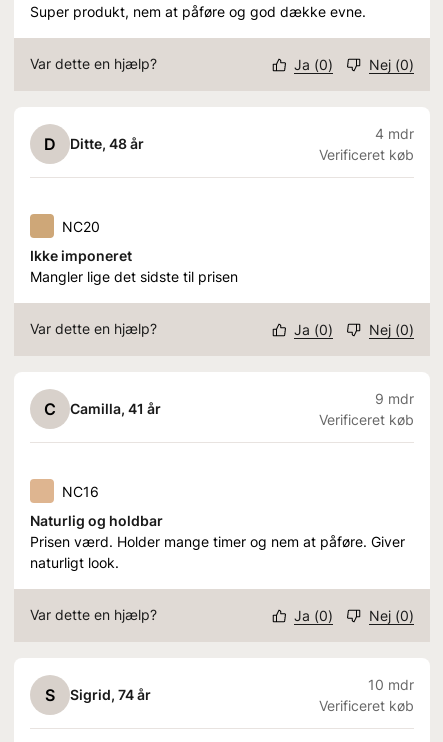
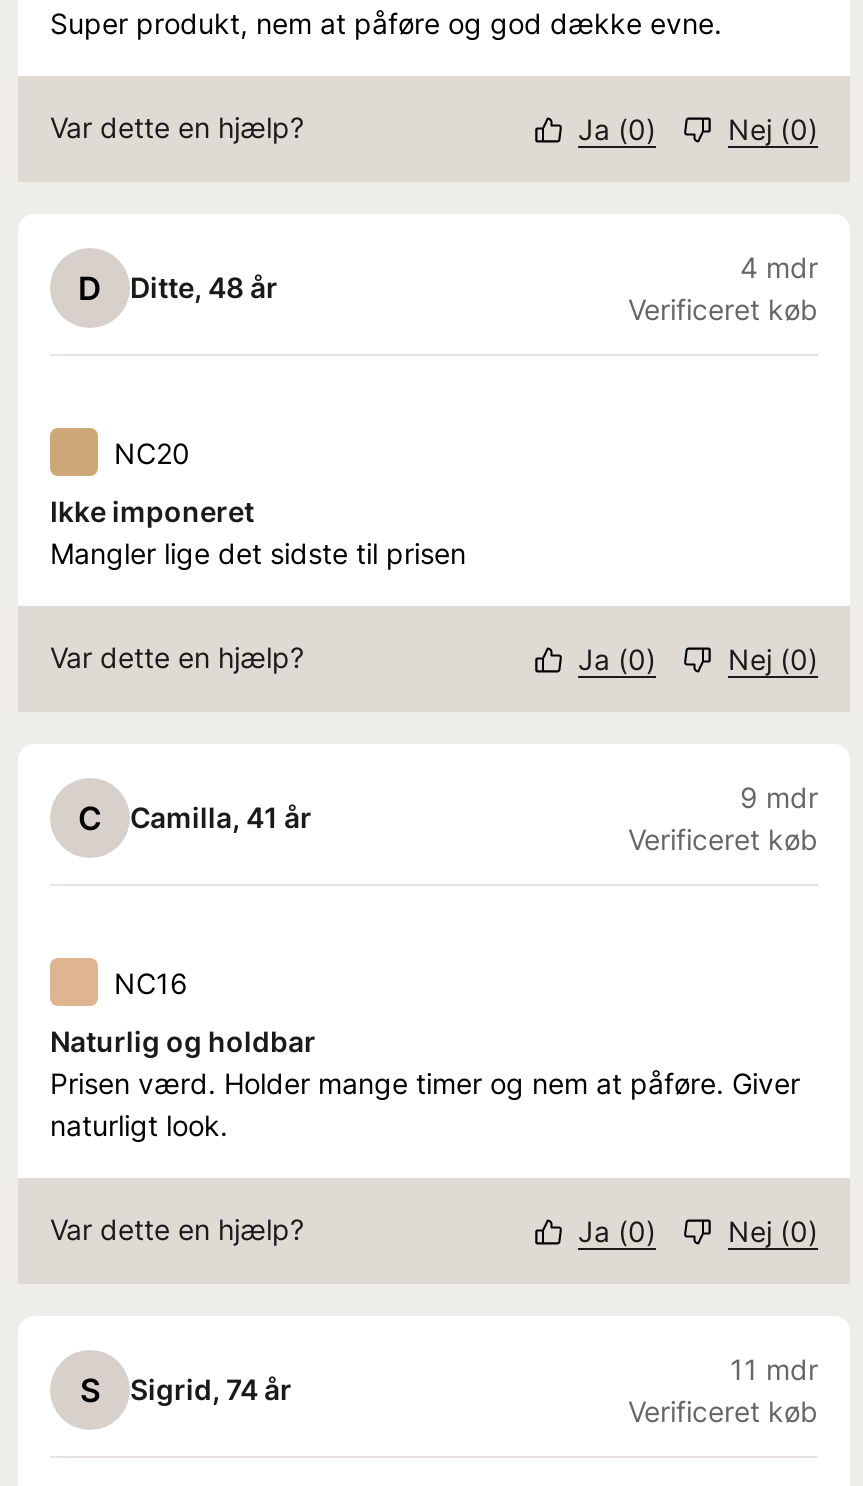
- 10 mdr
+ 11 mdr
